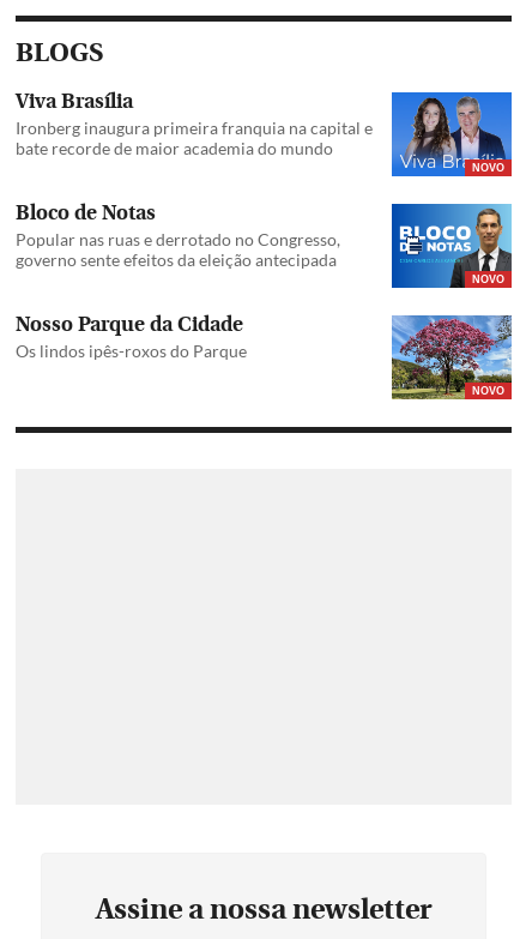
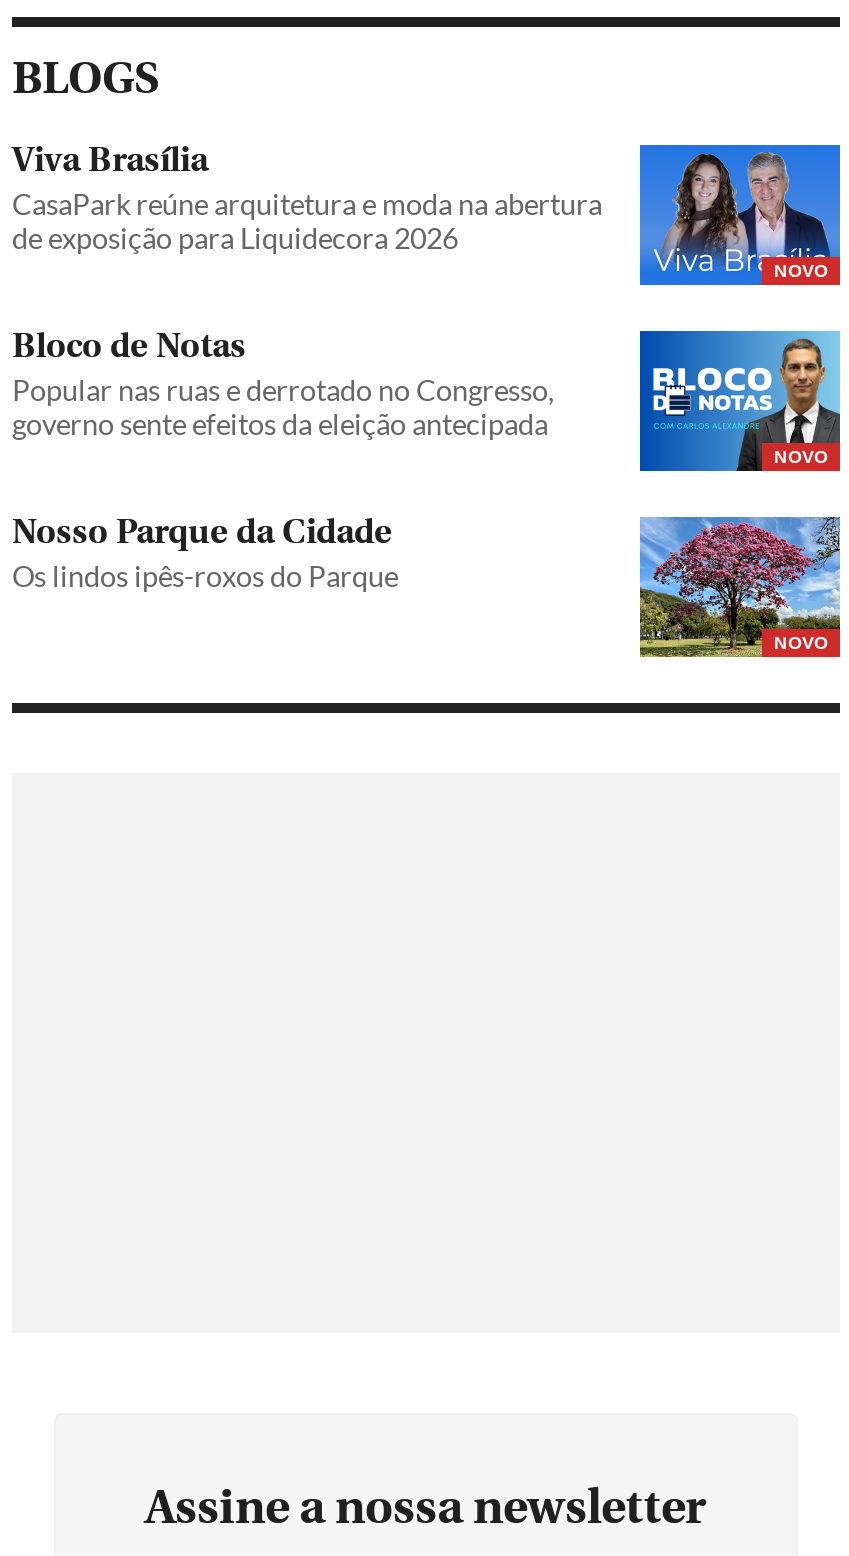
- Ironberg inaugura primeira franquia na capital e
- bate recorde de maior academia do mundo
+ CasaPark reúne arquitetura e moda na abertura
+ de exposição para Liquidecora 2026
